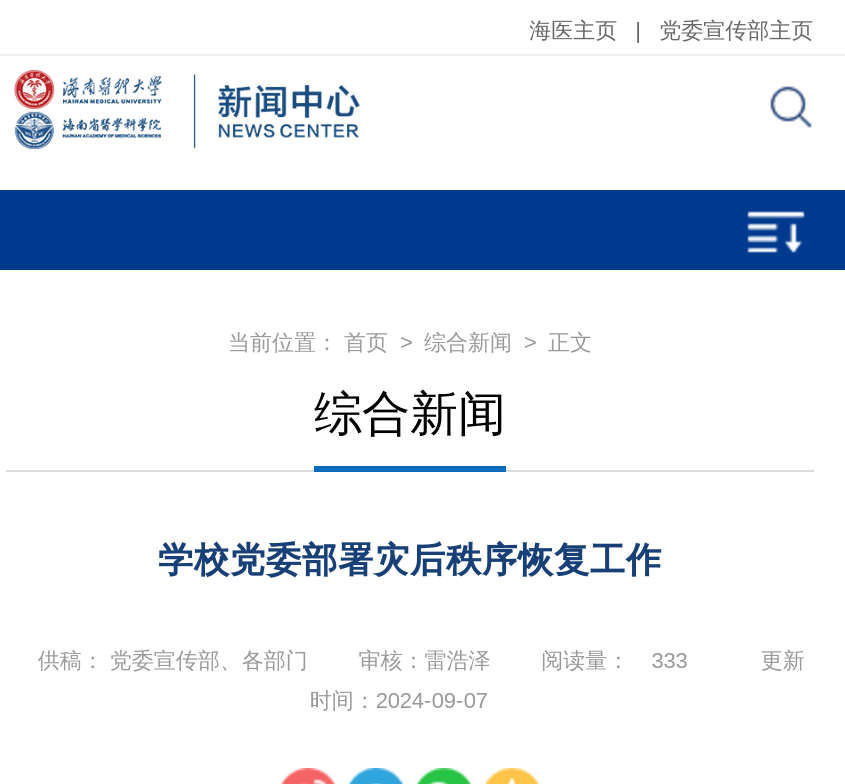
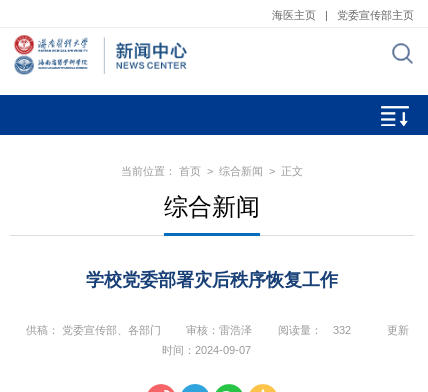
- 阅读量： 333
+ 阅读量： 332
